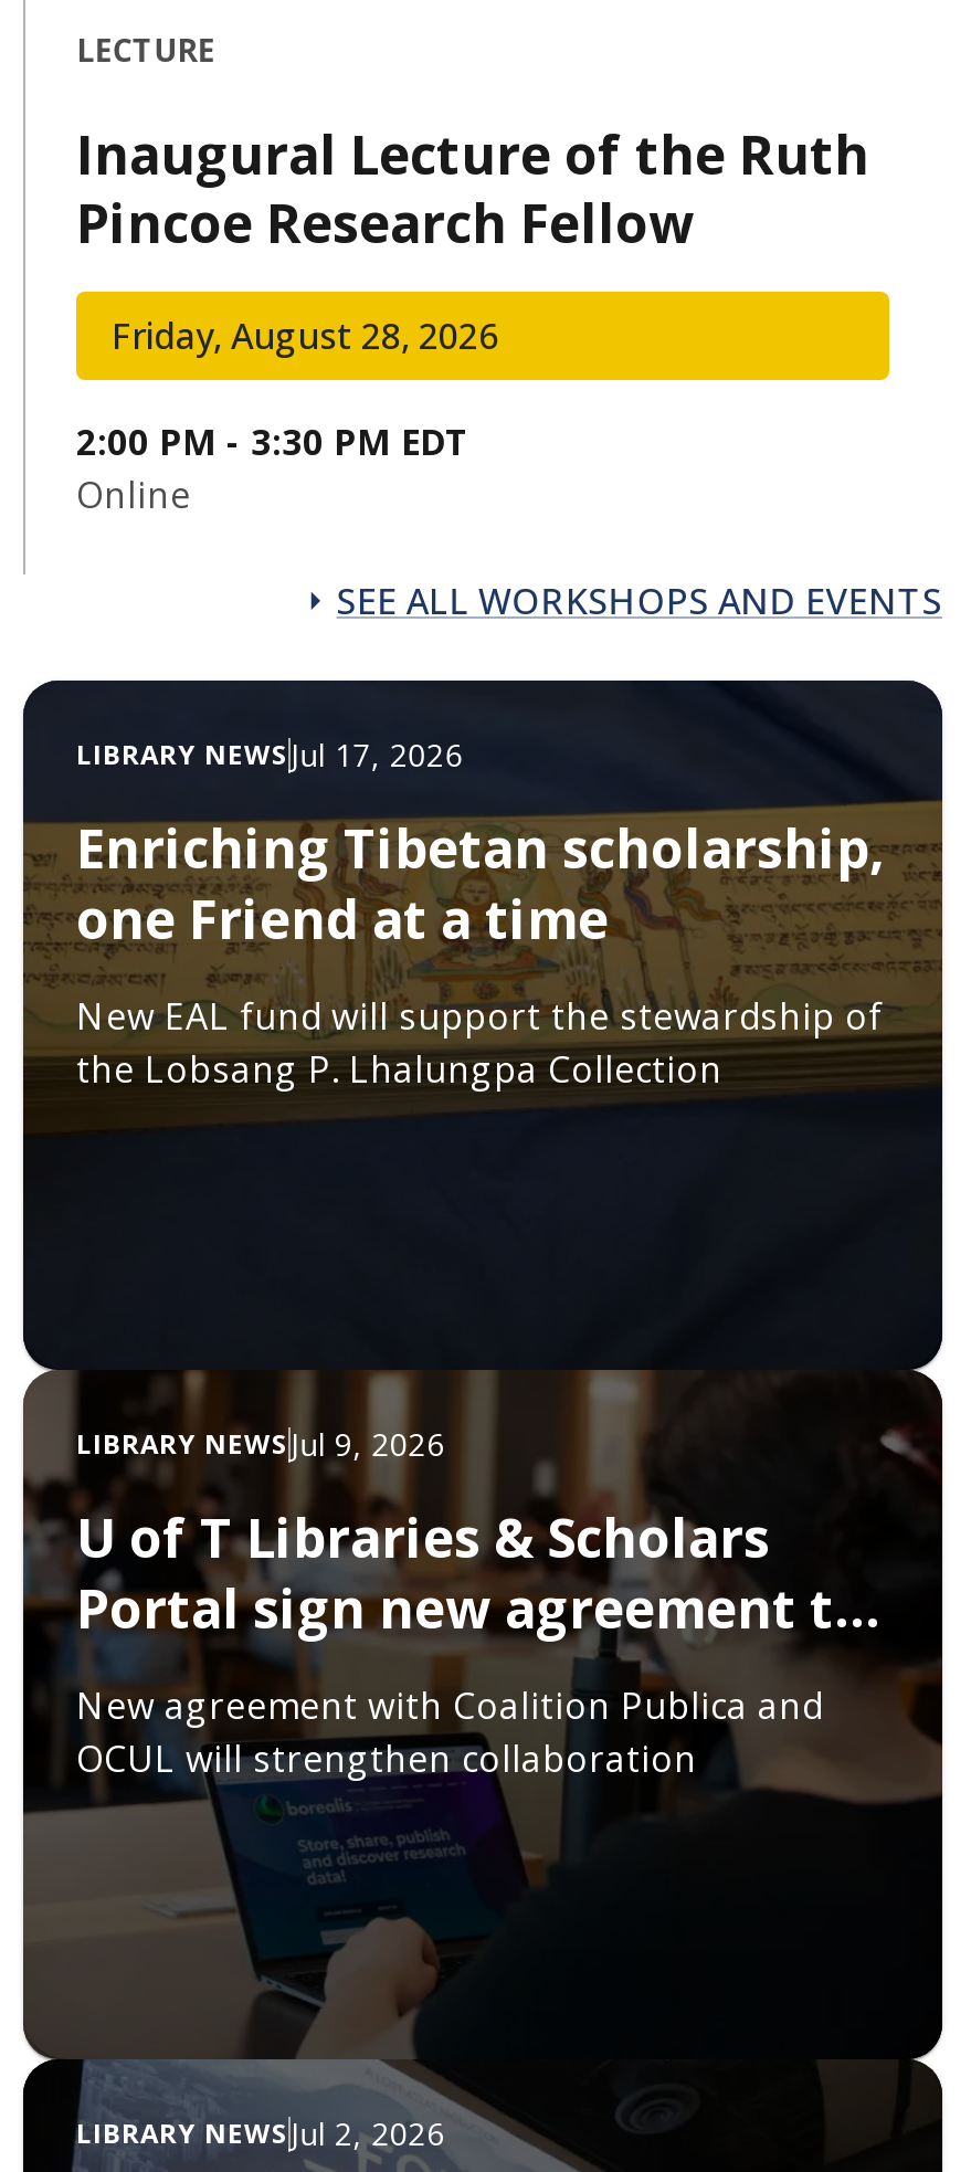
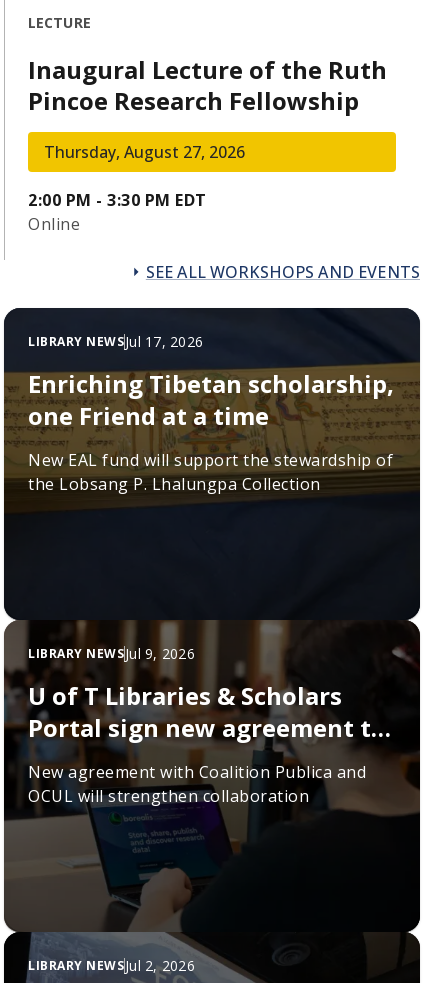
- Pincoe Research Fellow
+ Pincoe Research Fellowship

- Friday, August 28, 2026
+ Thursday, August 27, 2026
